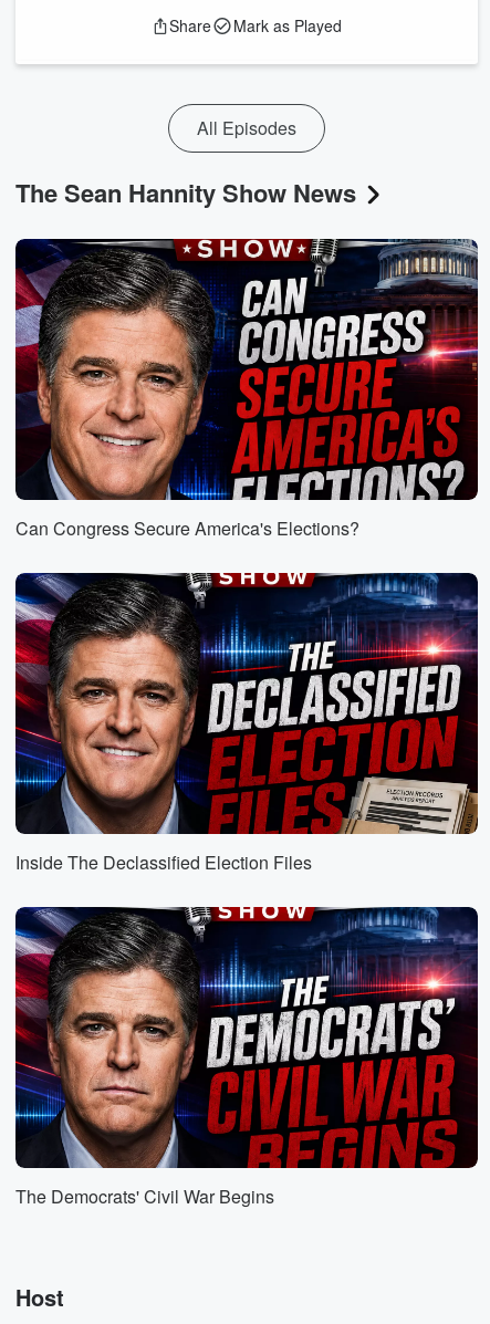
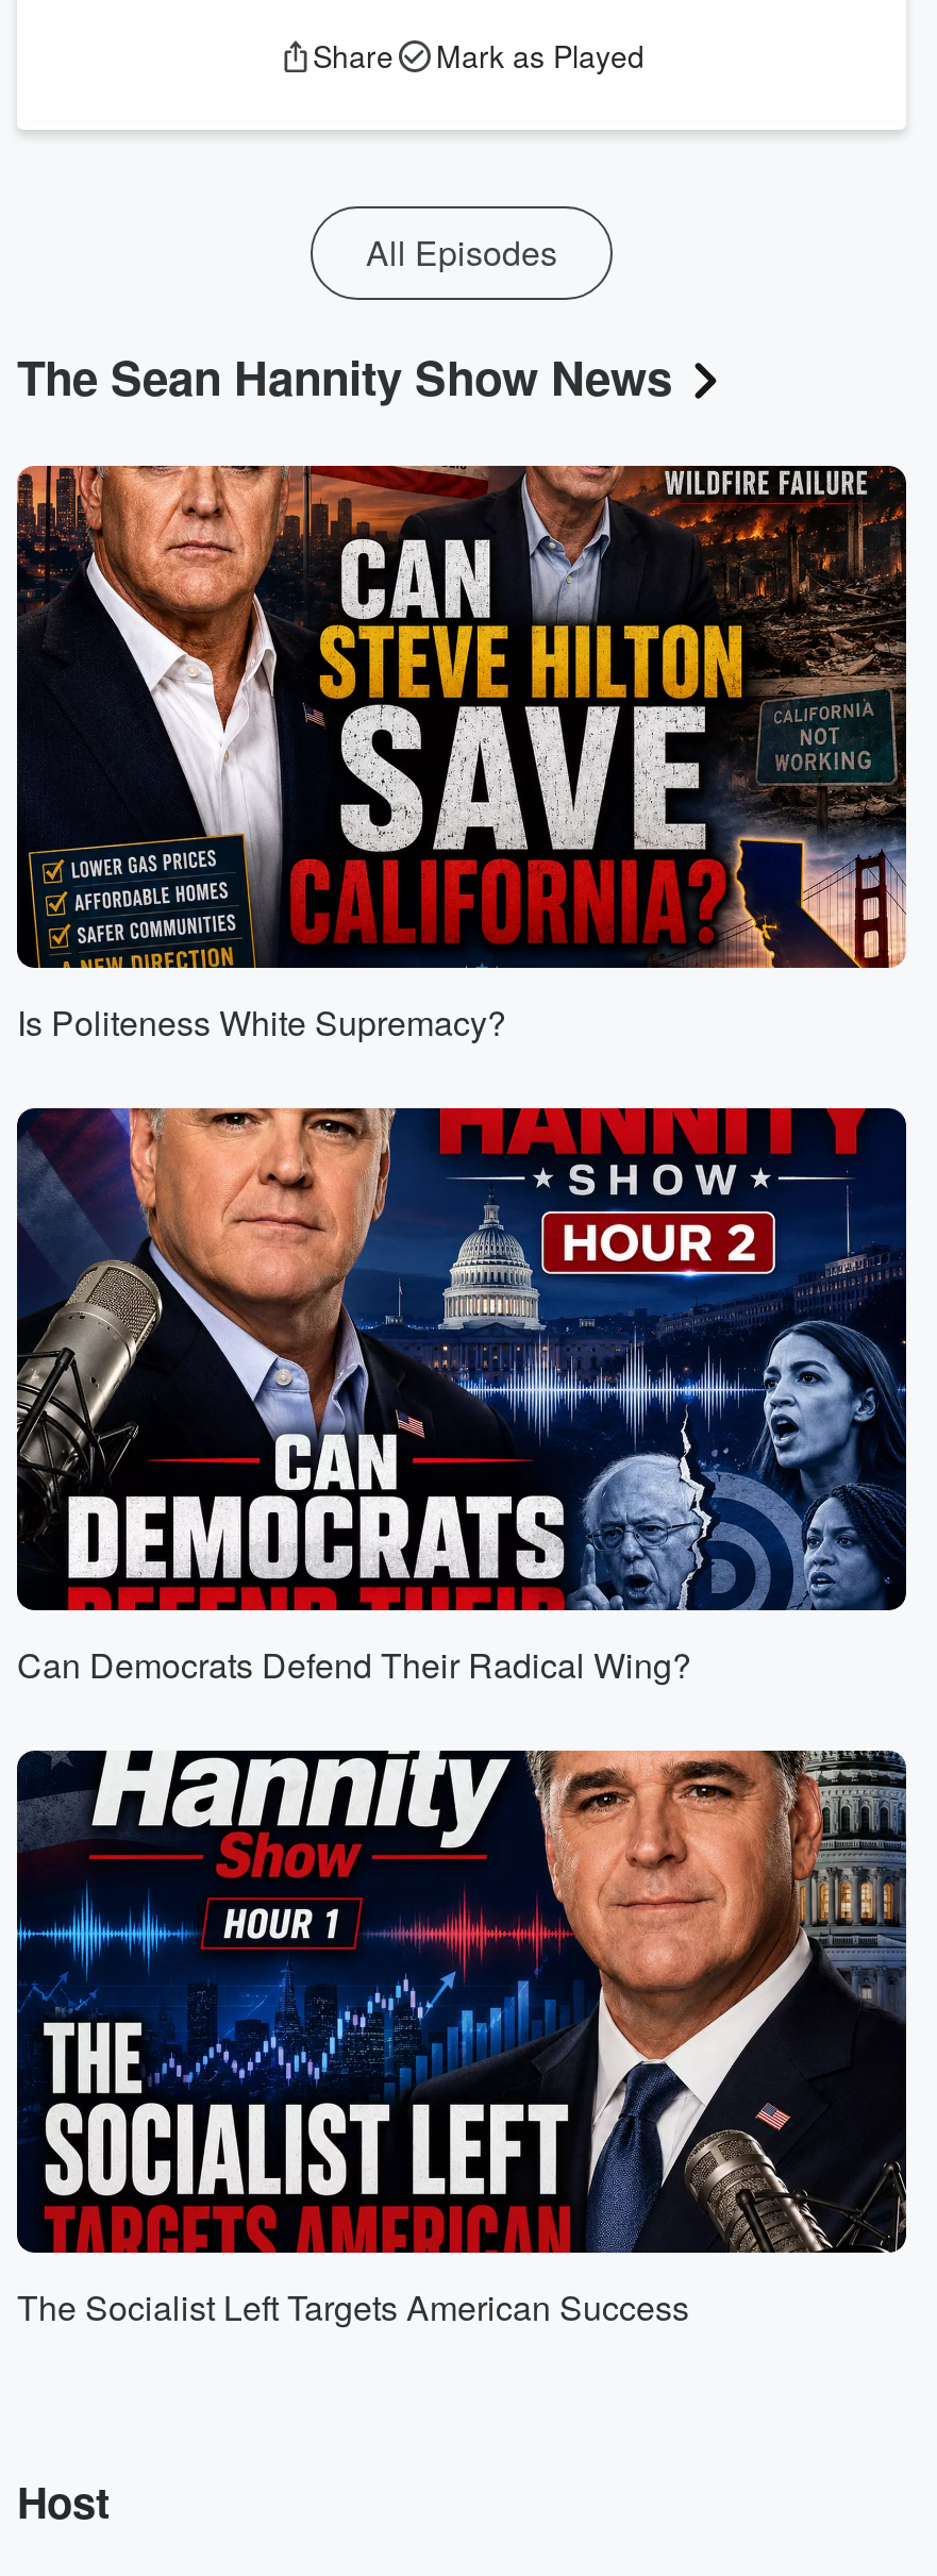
- [image]
- Can Congress Secure America's Elections?
+ [image]
+ Is Politeness White Supremacy?

- [image]
- Inside The Declassified Election Files
+ [image]
+ Can Democrats Defend Their Radical Wing?

- [image]
- The Democrats' Civil War Begins
+ [image]
+ The Socialist Left Targets American Success
